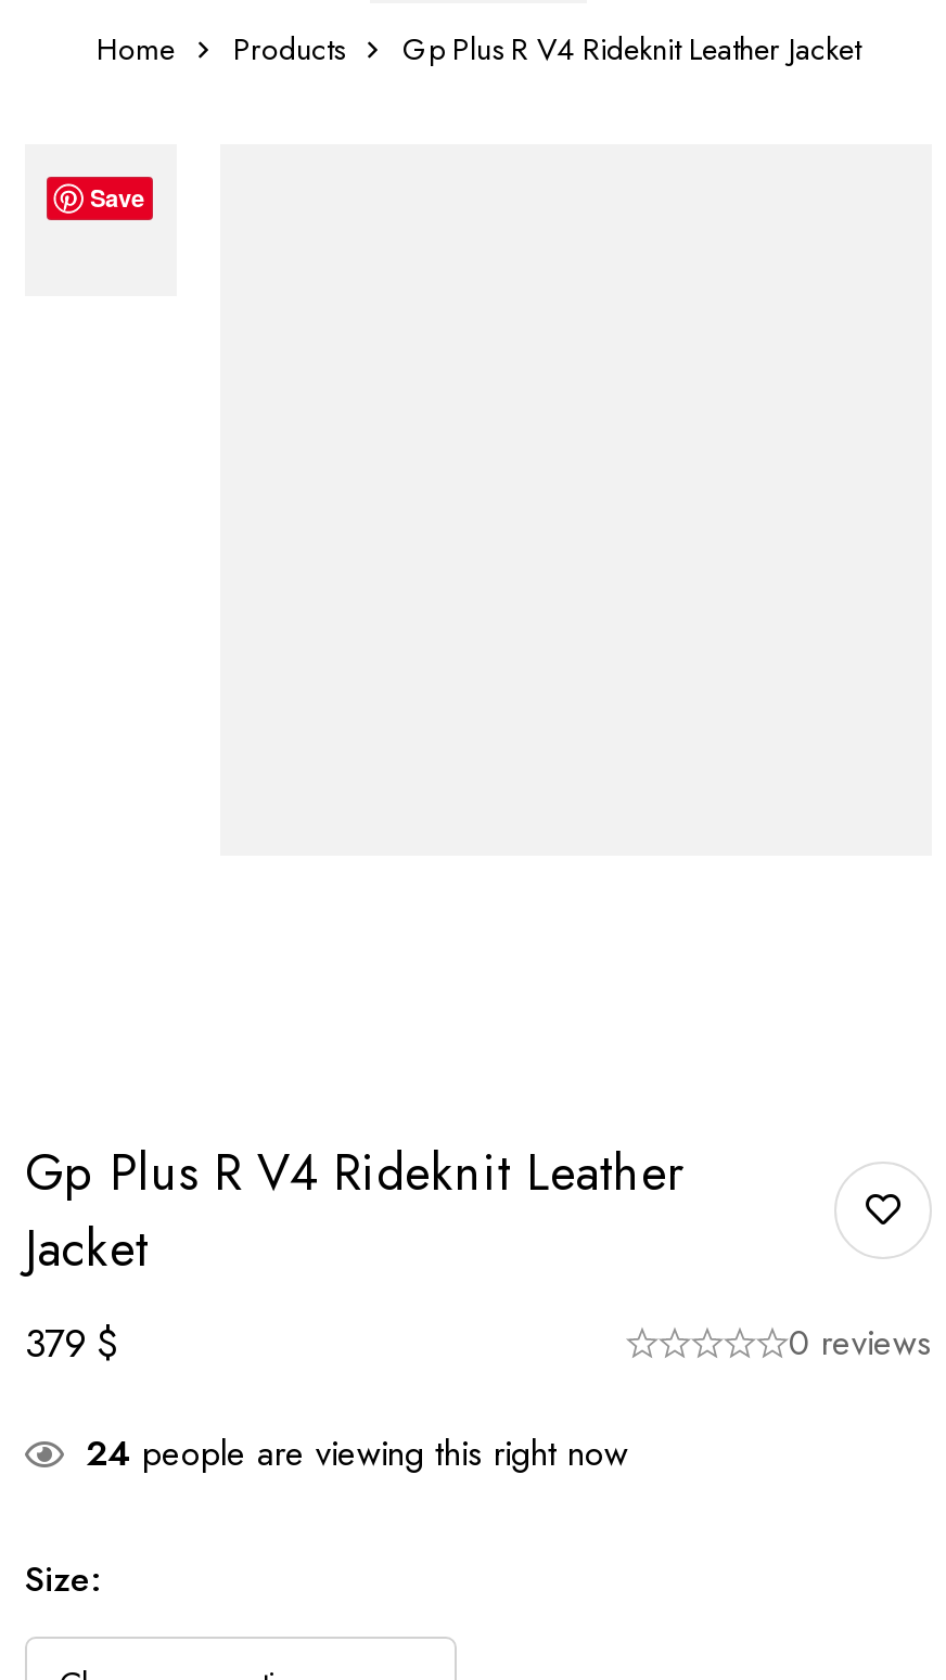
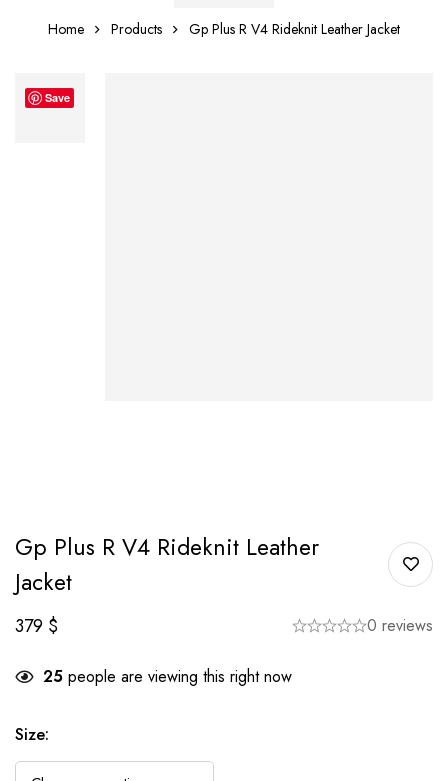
- 24 people are viewing this right now
+ 25 people are viewing this right now
